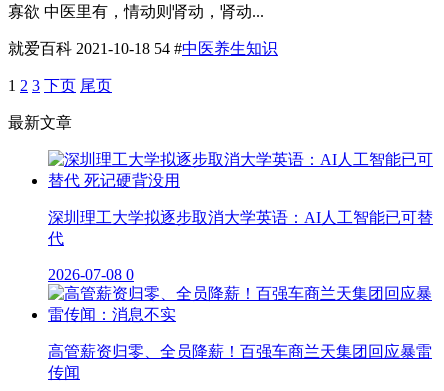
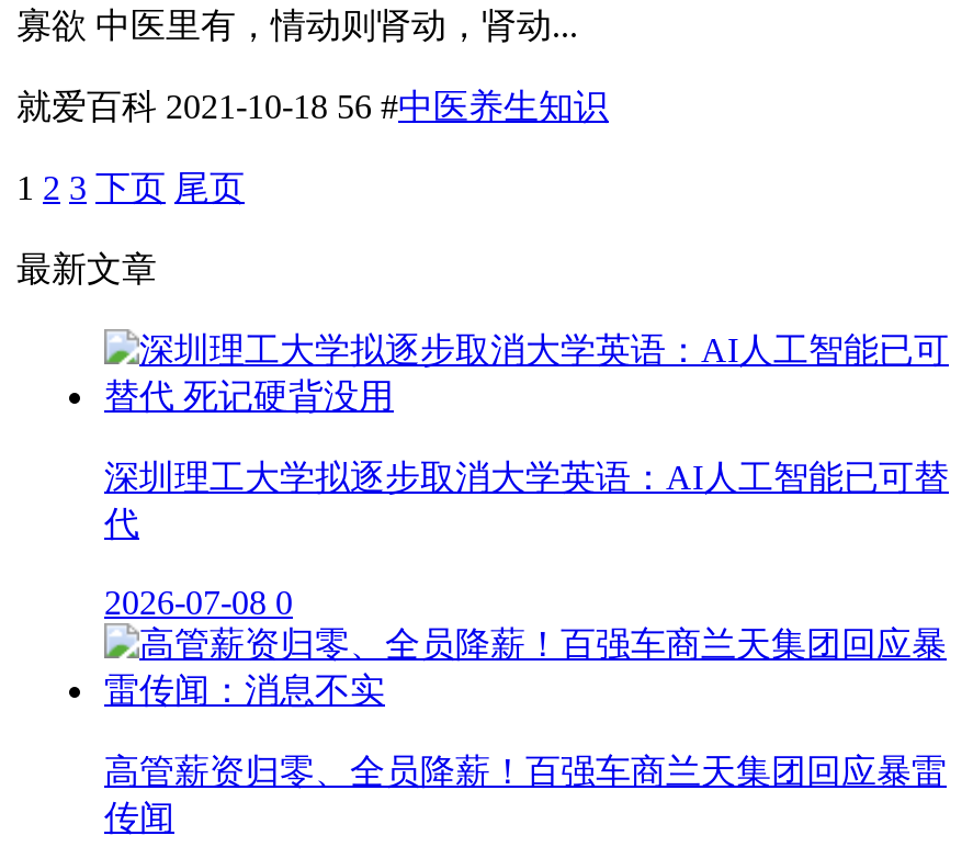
- 就爱百科 2021-10-18 54 #中医养生知识
+ 就爱百科 2021-10-18 56 #中医养生知识
